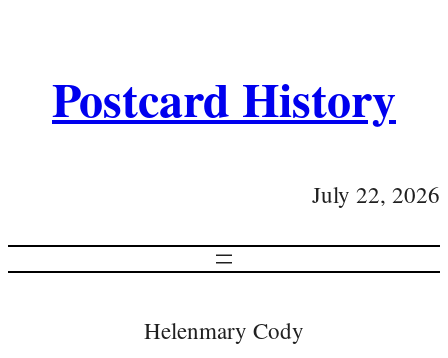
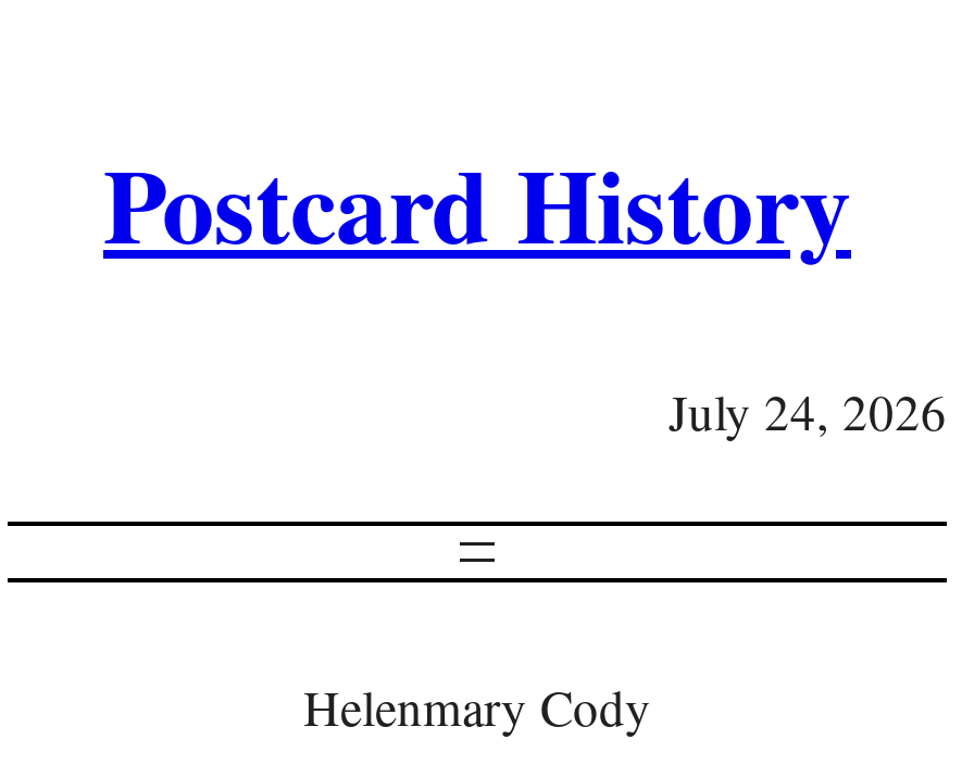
- July 22, 2026
+ July 24, 2026
